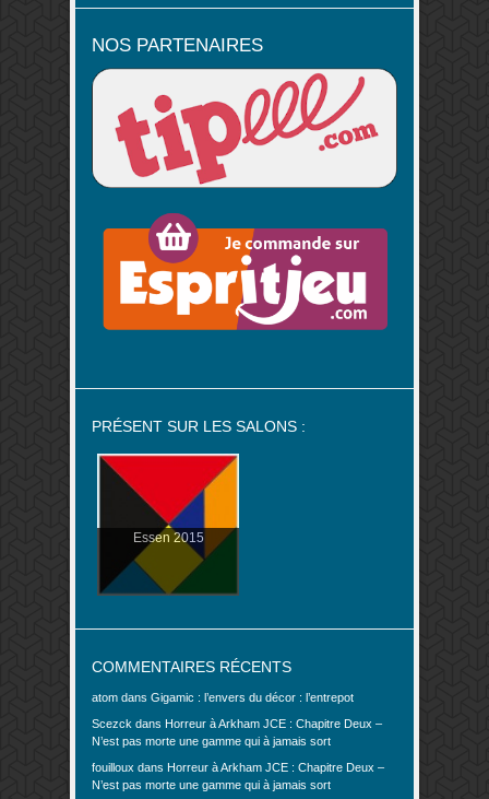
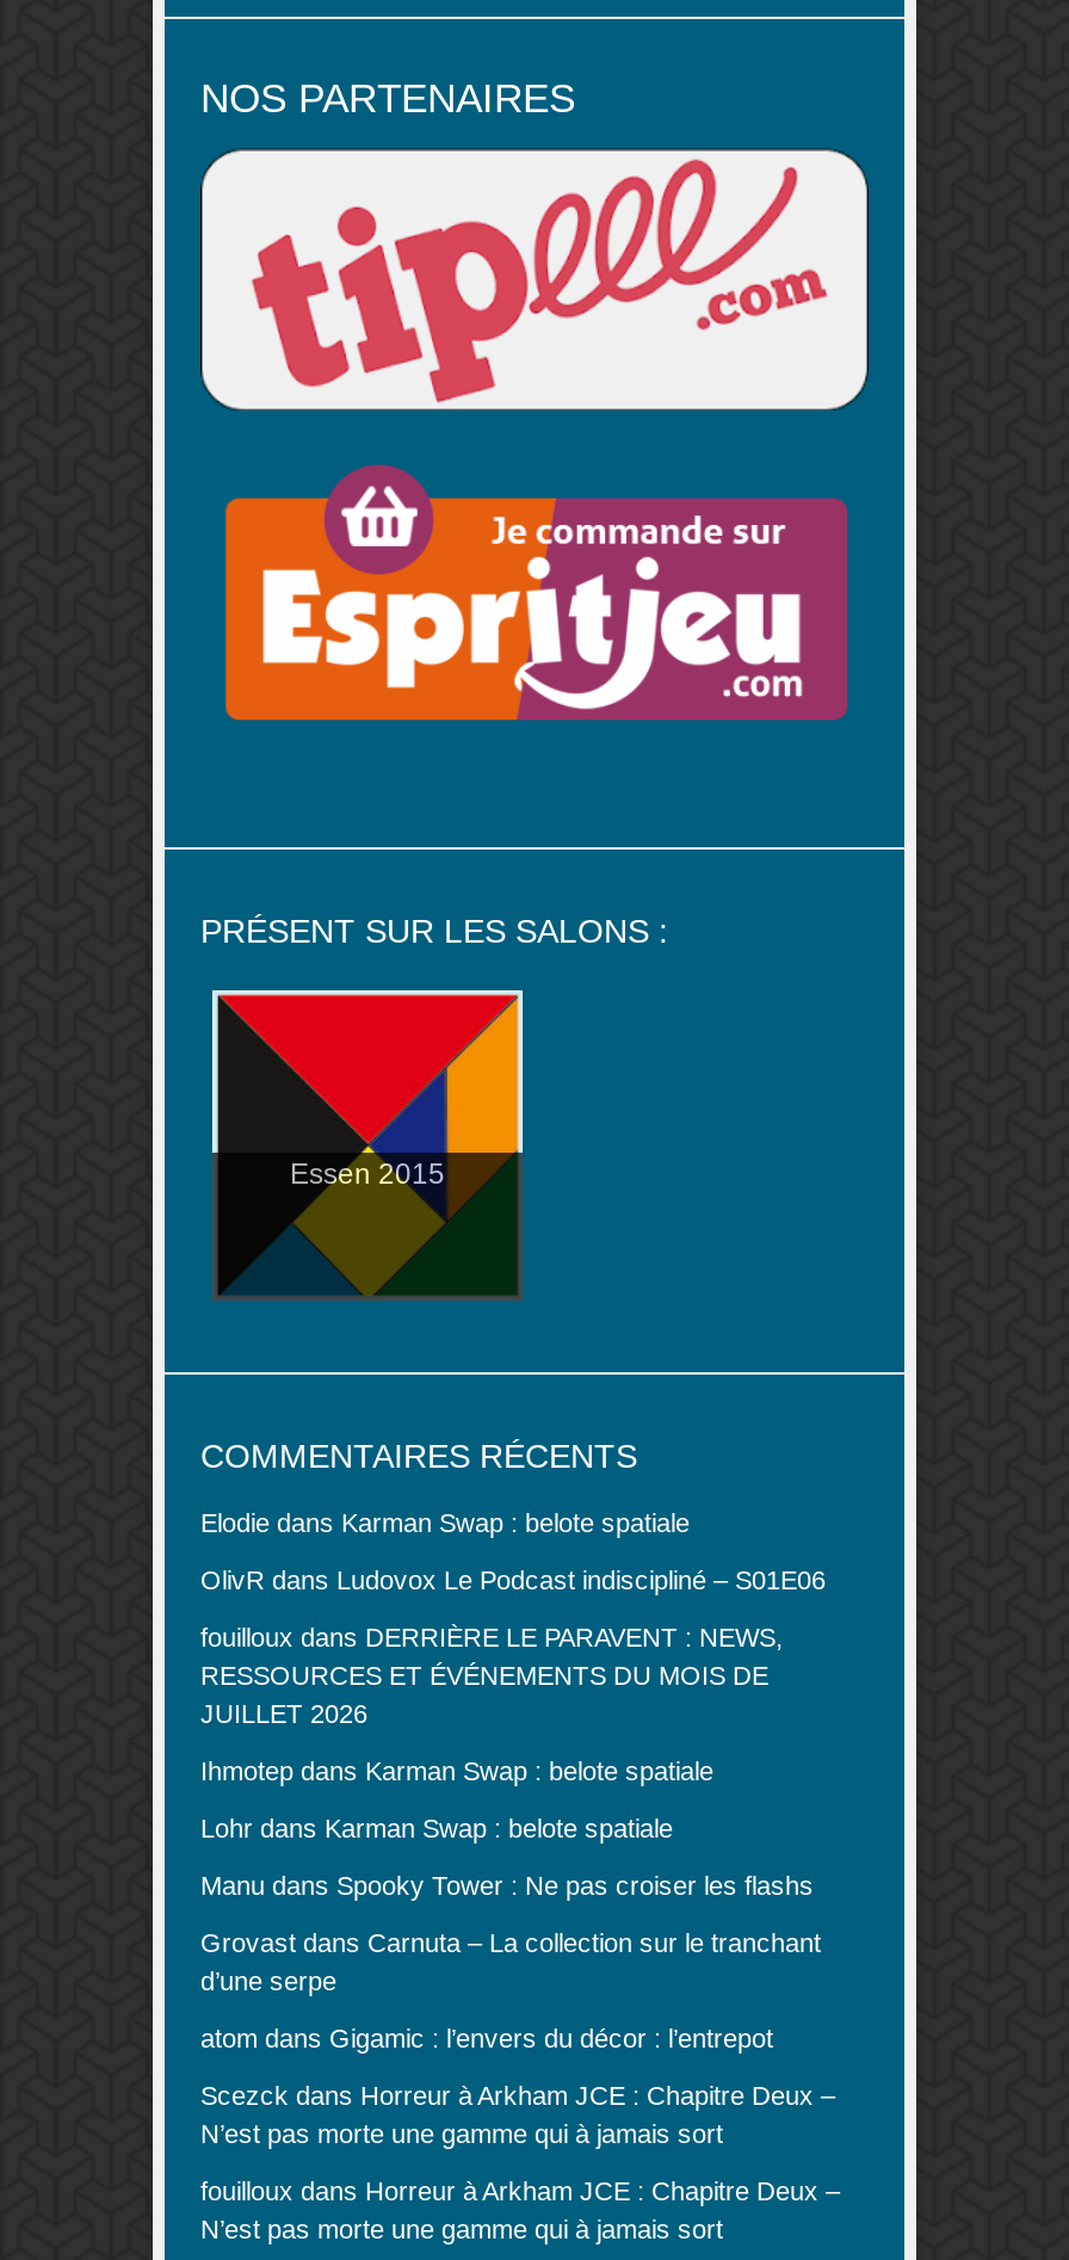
+ Elodie dans Karman Swap : belote spatiale
+ OlivR dans Ludovox Le Podcast indiscipliné – S01E06
+ fouilloux dans DERRIÈRE LE PARAVENT : NEWS,
+ RESSOURCES ET ÉVÉNEMENTS DU MOIS DE
+ JUILLET 2026
+ Ihmotep dans Karman Swap : belote spatiale
+ Lohr dans Karman Swap : belote spatiale
+ Manu dans Spooky Tower : Ne pas croiser les flashs
+ Grovast dans Carnuta – La collection sur le tranchant
+ d’une serpe
